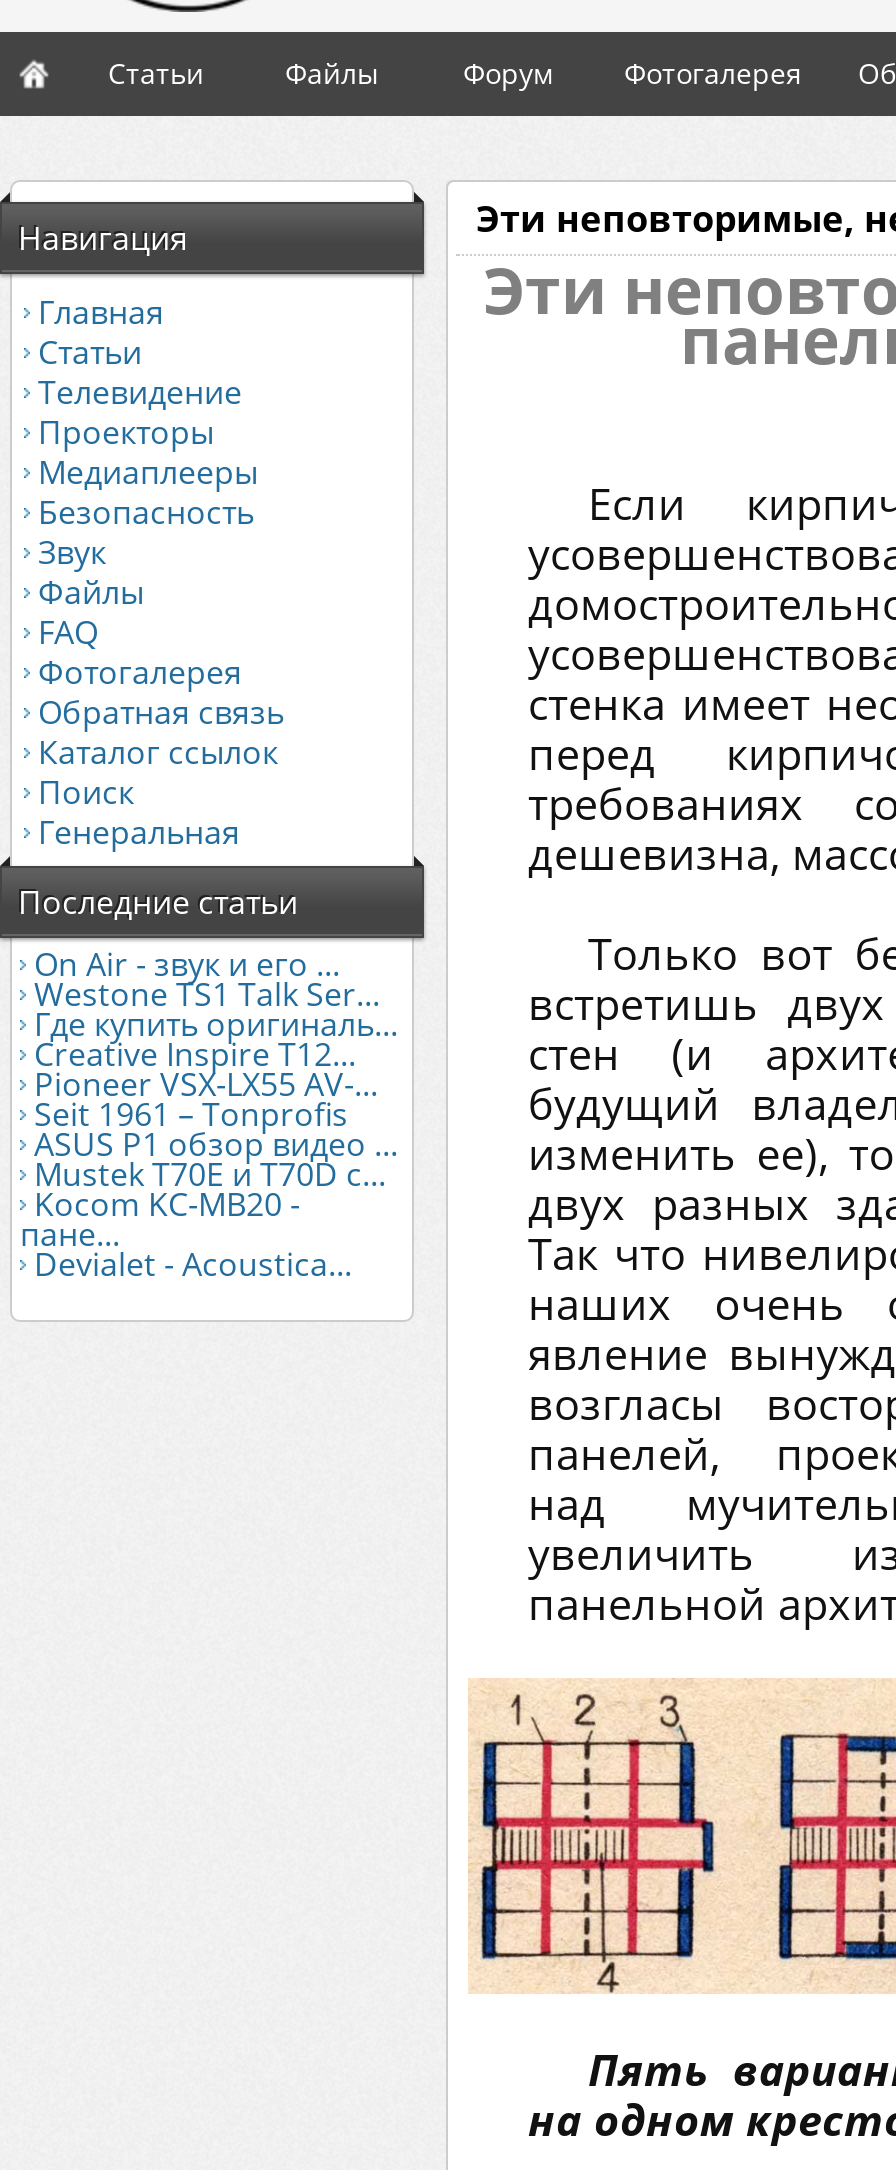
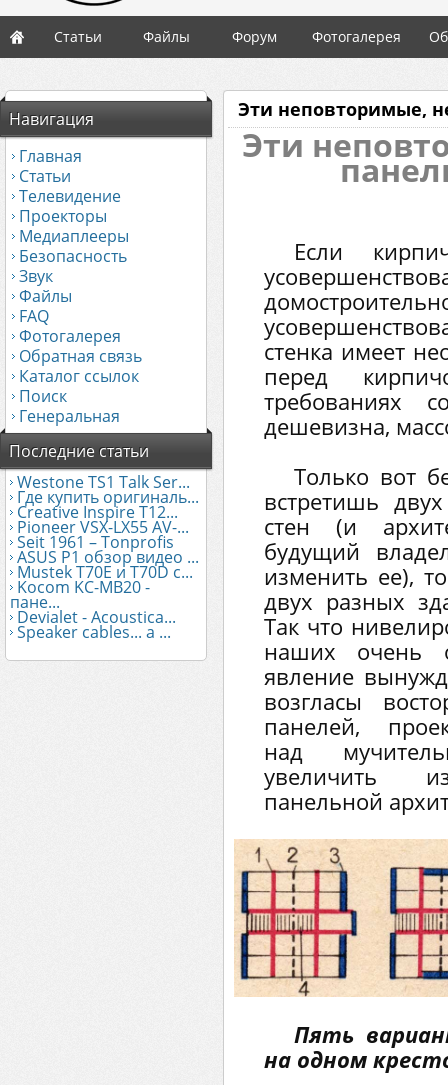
- On Air - звук и его ...

+ Speaker cables... a ...
